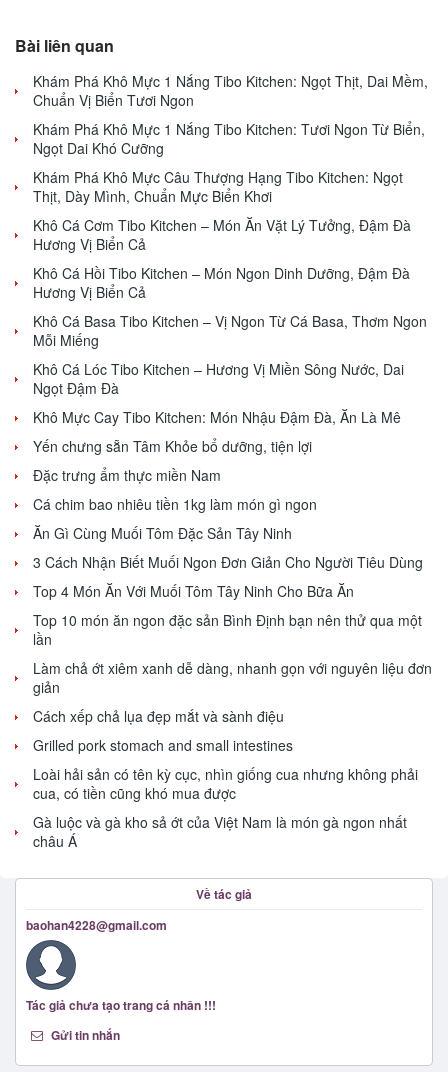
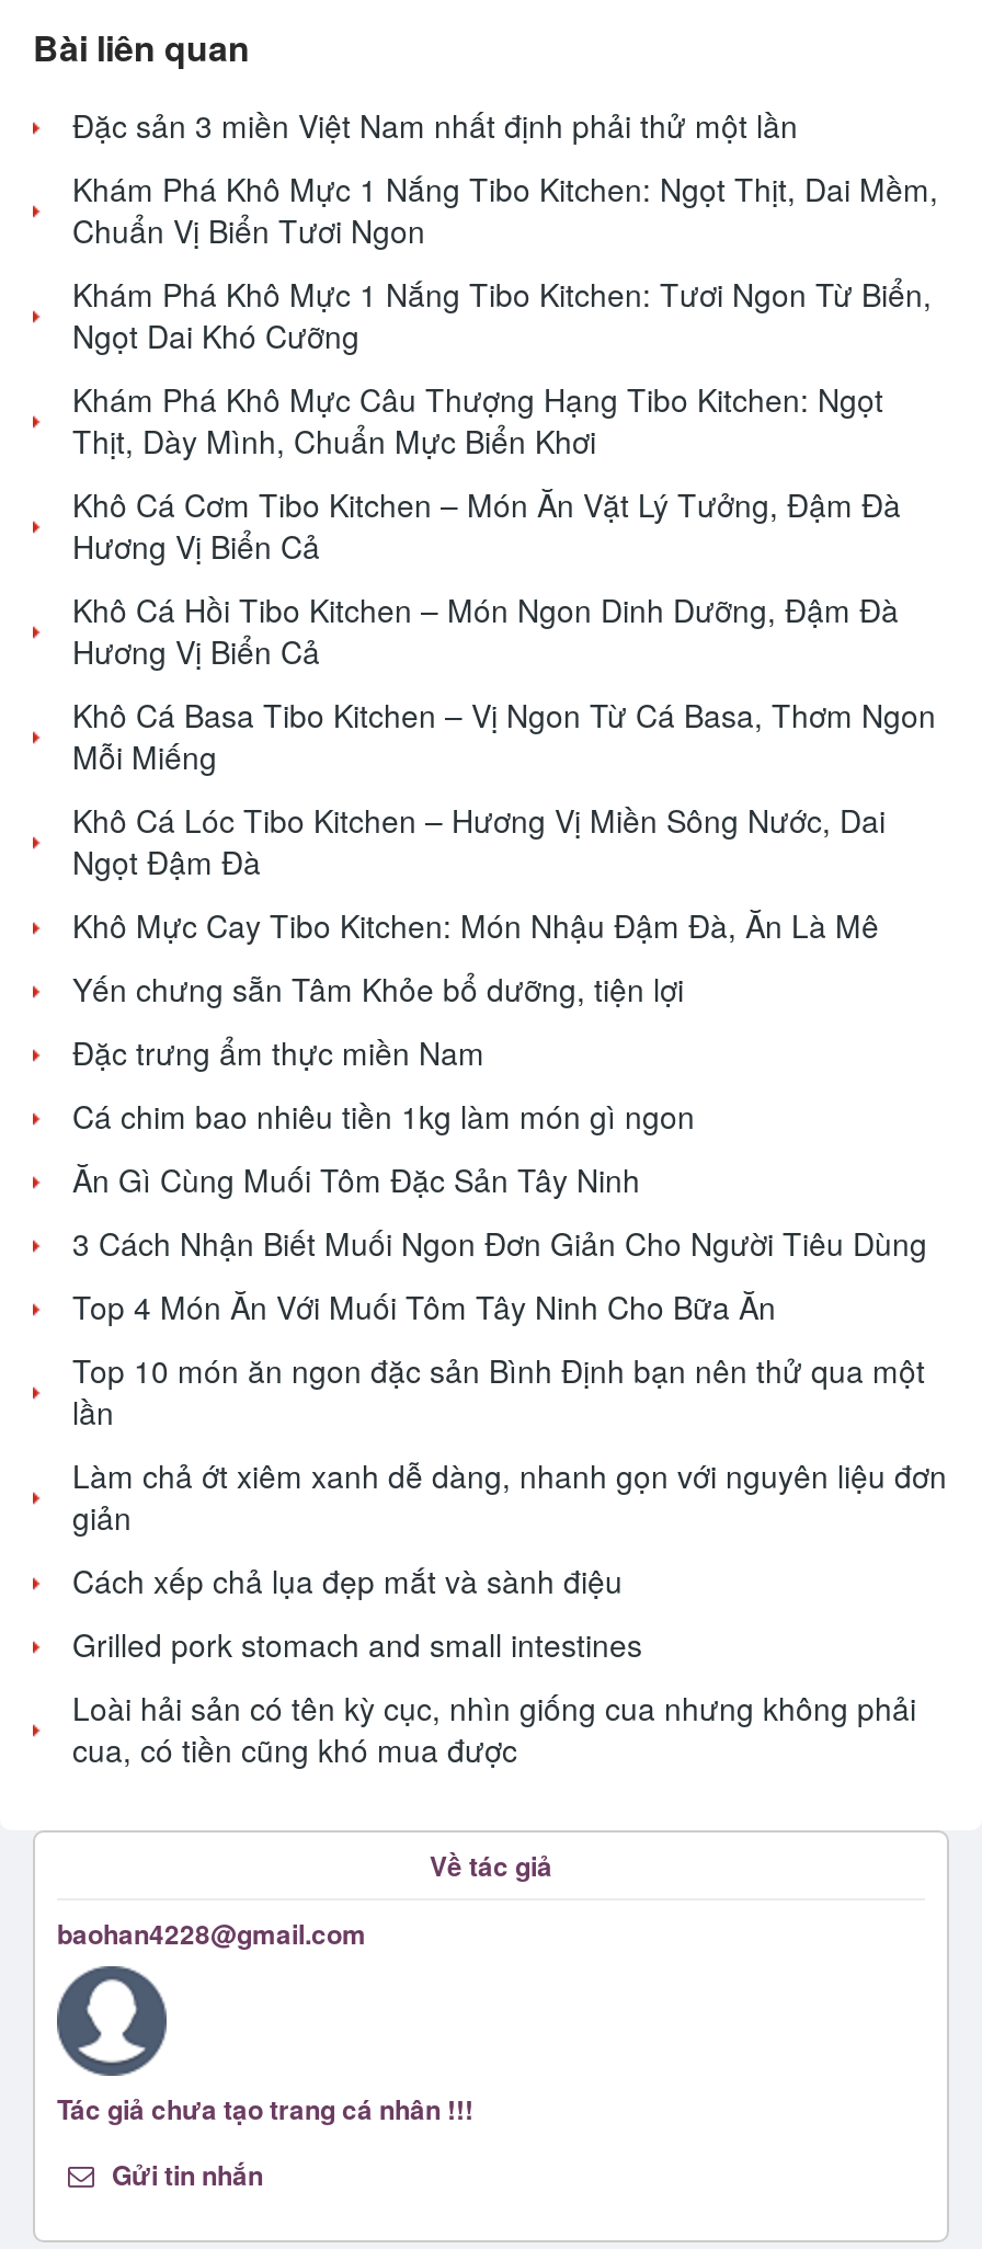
+ Đặc sản 3 miền Việt Nam nhất định phải thử một lần

moved down: Khám Phá Khô Mực 1 Nắng Tibo Kitchen: Ngọt Thịt, Dai Mềm, | Chuẩn Vị Biển Tươi Ngon | Khám Phá Khô Mực 1 Nắng Tibo Kitchen: Tươi Ngon Từ Biển, | ... | Loài hải sản có tên kỳ cục, nhìn giống cua nhưng không phải | cua, có tiền cũng khó mua được

- Gà luộc và gà kho sả ớt của Việt Nam là món gà ngon nhất
- châu Á
